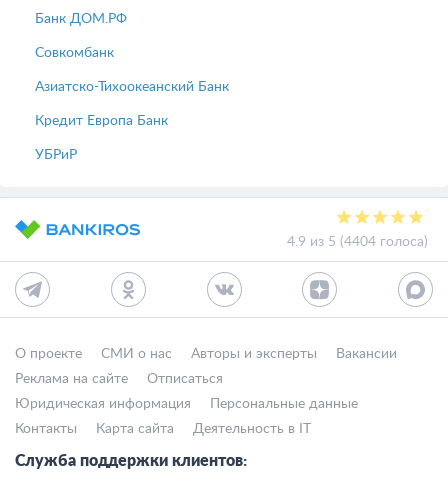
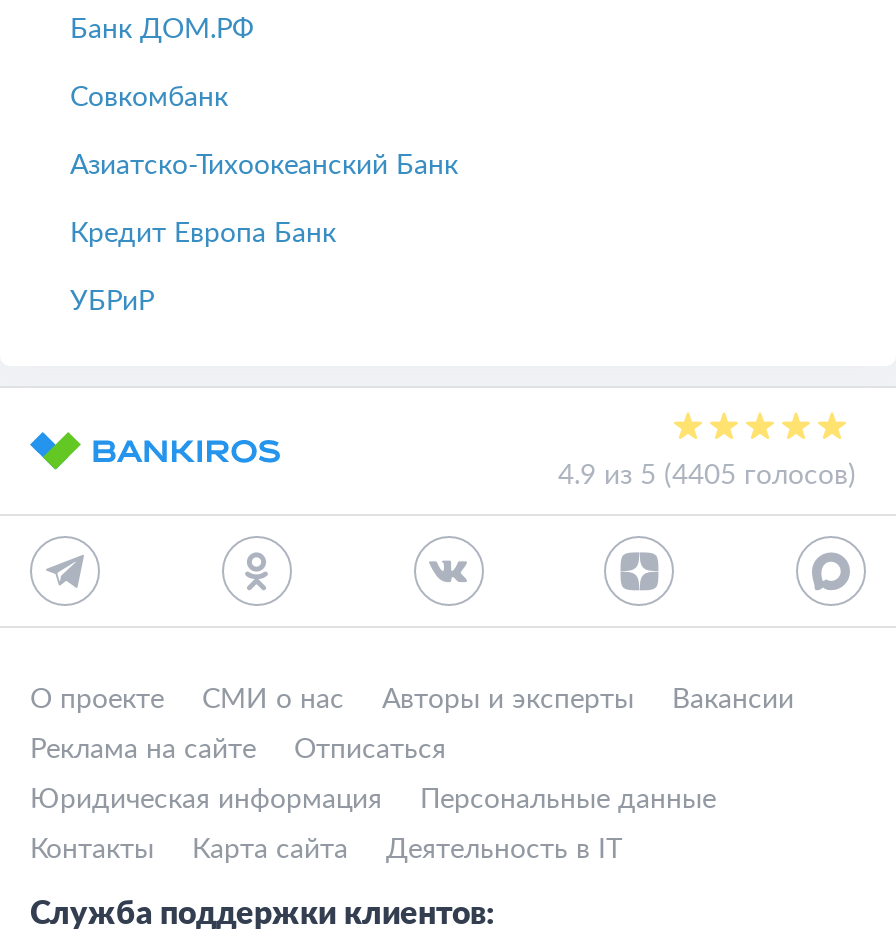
- 4.9 из 5 (4404 голоса)
+ 4.9 из 5 (4405 голосов)
